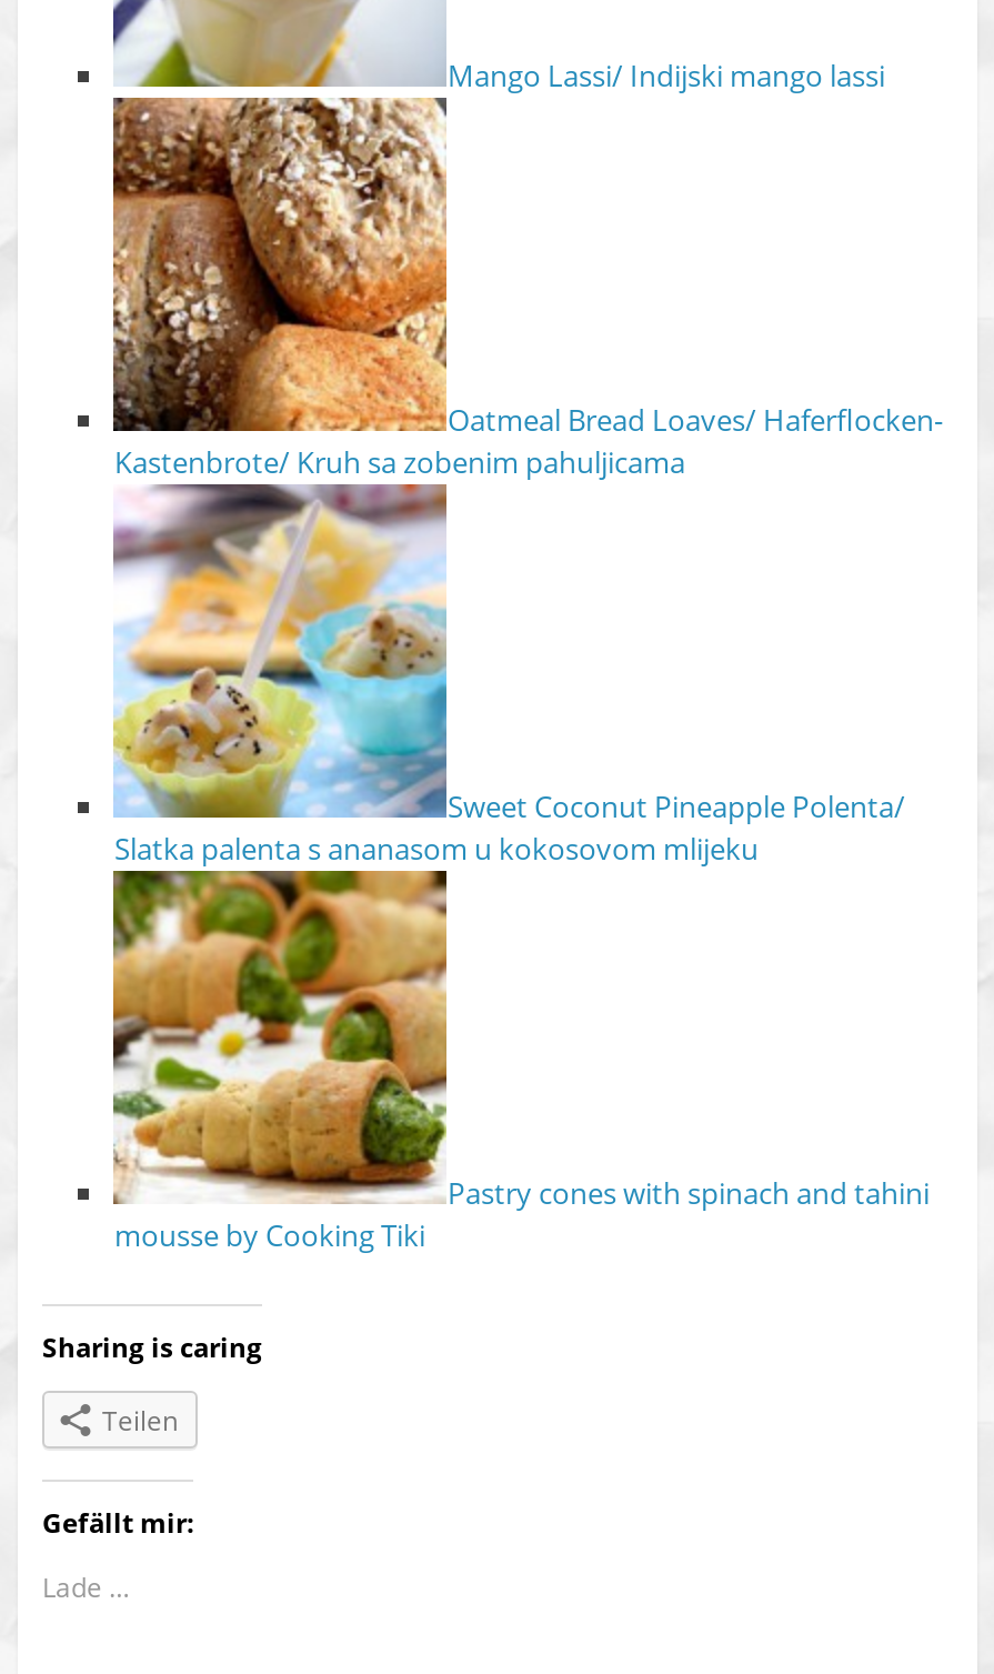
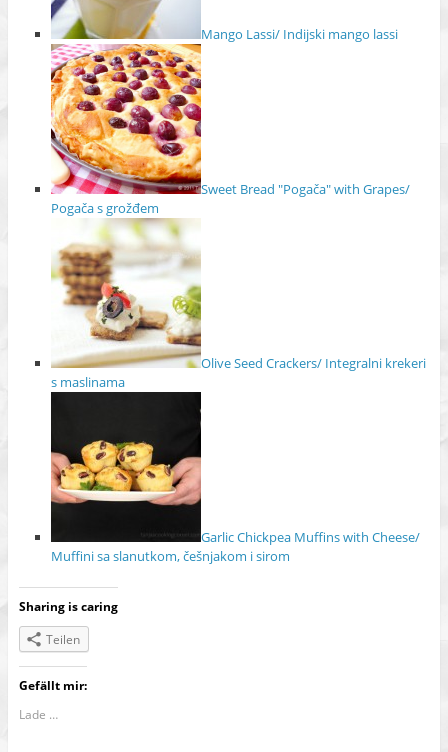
- [image]
- Oatmeal Bread Loaves/ Haferflocken-
- Kastenbrote/ Kruh sa zobenim pahuljicama
+ [image]
+ Sweet Bread "Pogača" with Grapes/
+ Pogača s grožđem

- [image]
- Sweet Coconut Pineapple Polenta/
- Slatka palenta s ananasom u kokosovom mlijeku
+ [image]
+ Olive Seed Crackers/ Integralni krekeri
+ s maslinama

- [image]
- Pastry cones with spinach and tahini
- mousse by Cooking Tiki
+ [image]
+ Garlic Chickpea Muffins with Cheese/
+ Muffini sa slanutkom, češnjakom i sirom
